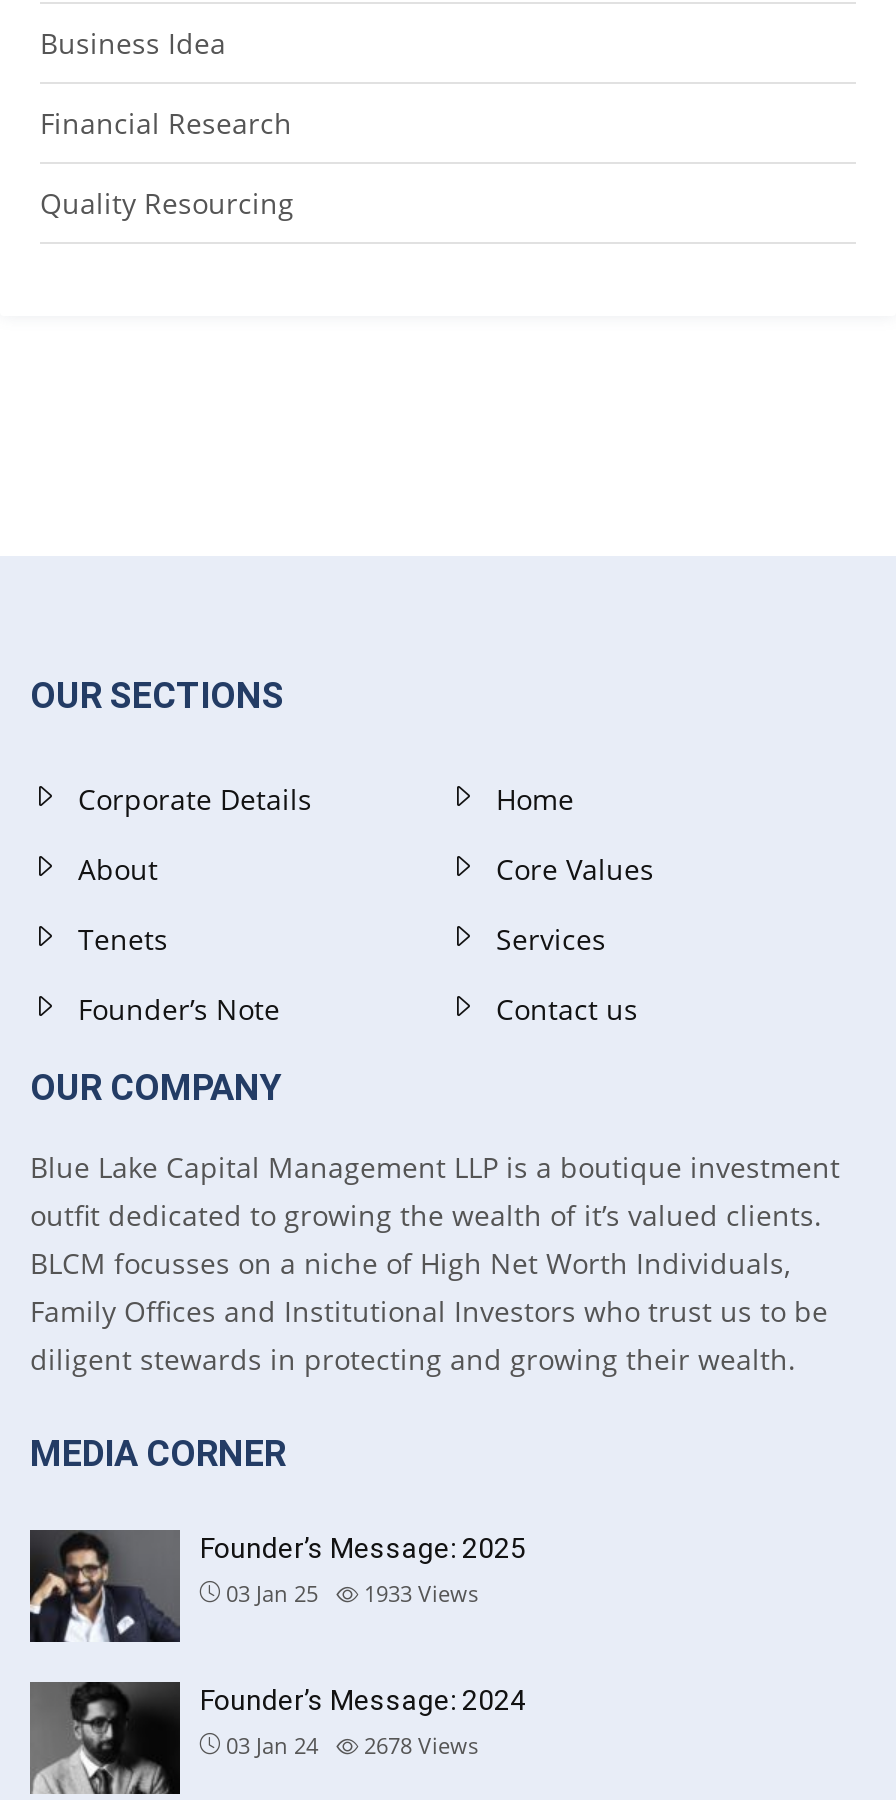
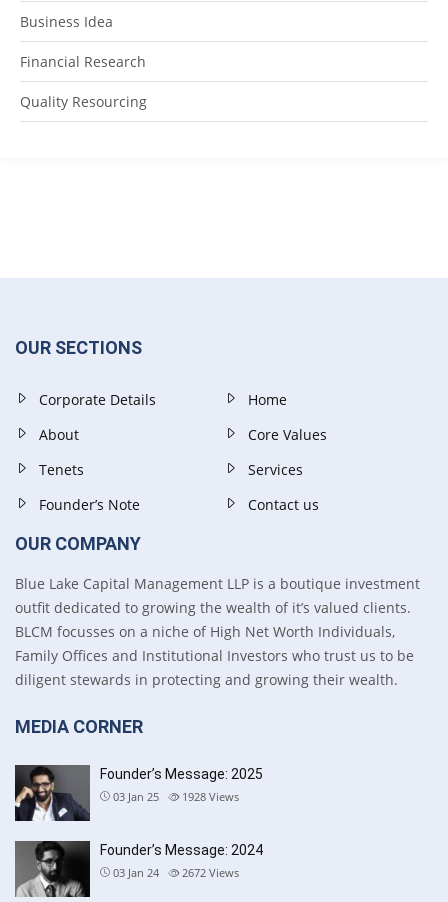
- 03 Jan 25 1933 Views
+ 03 Jan 25 1928 Views

- 03 Jan 24 2678 Views
+ 03 Jan 24 2672 Views
